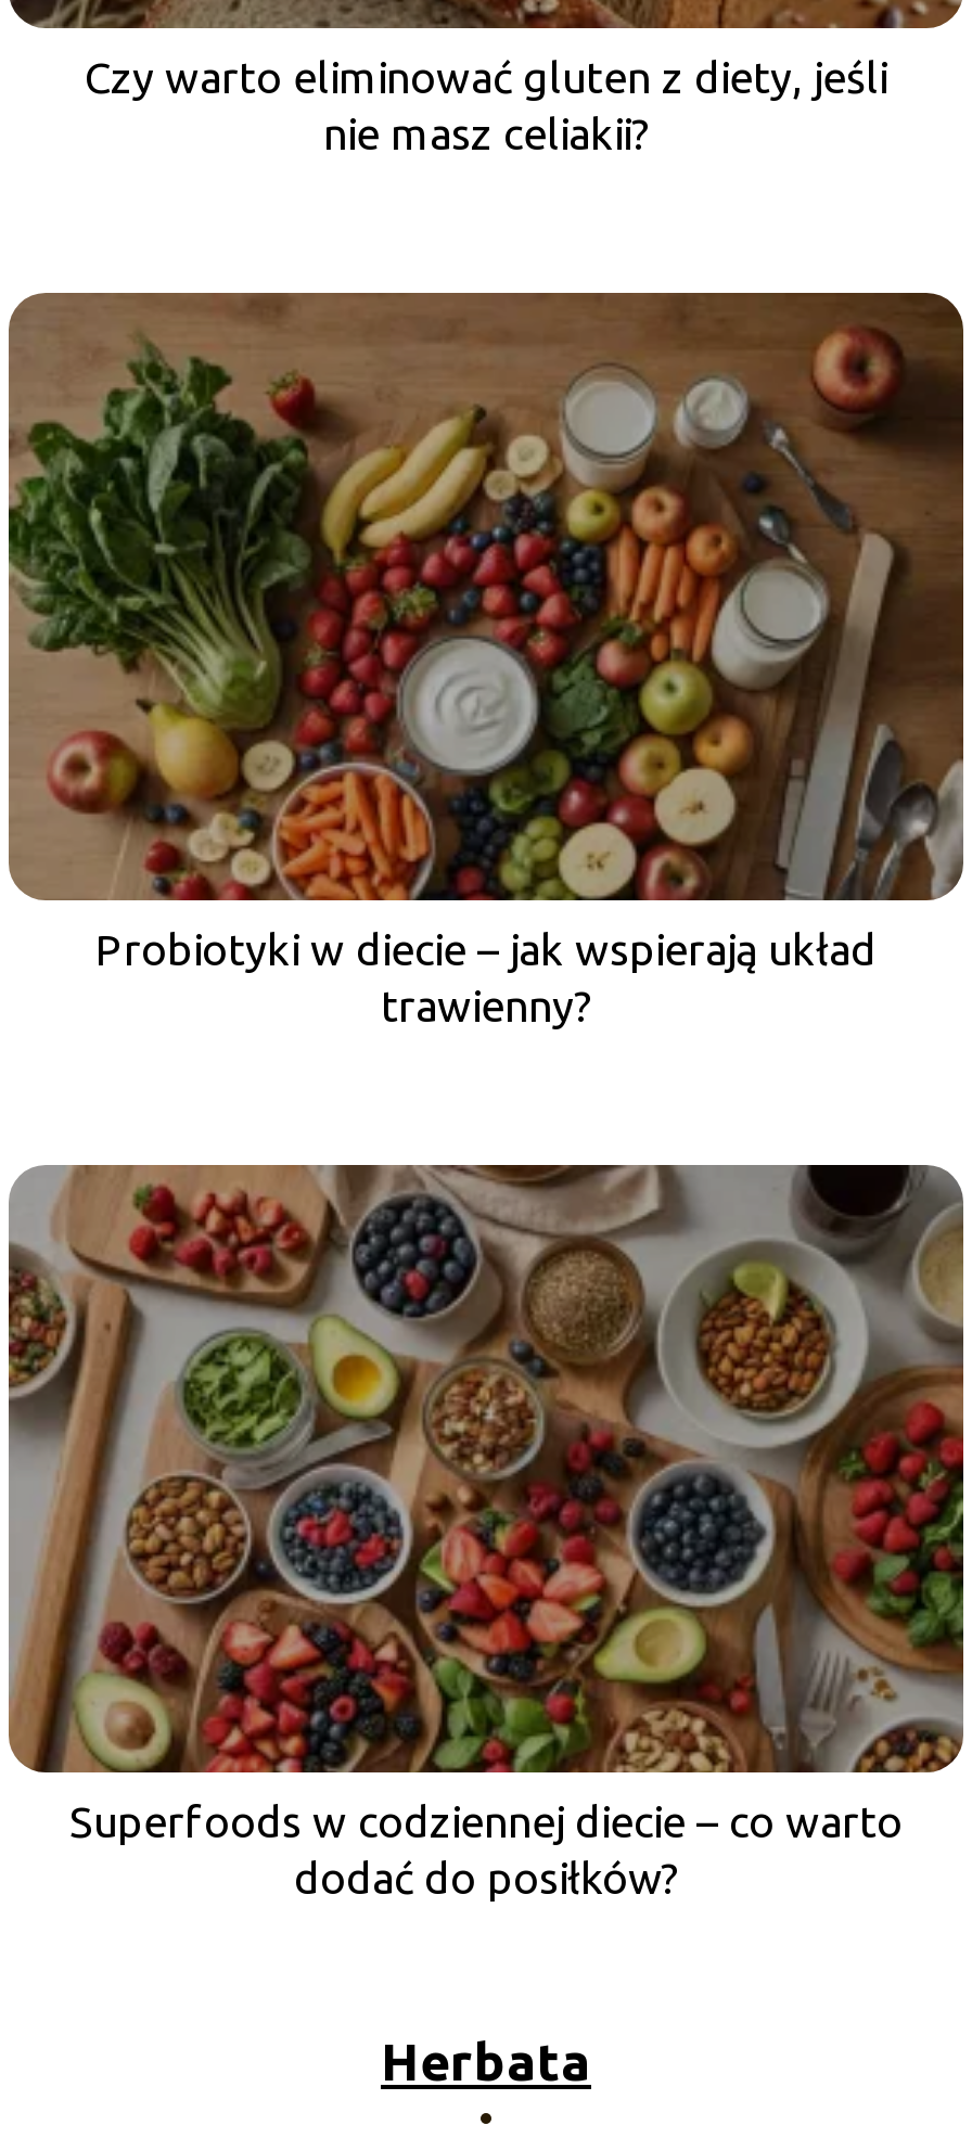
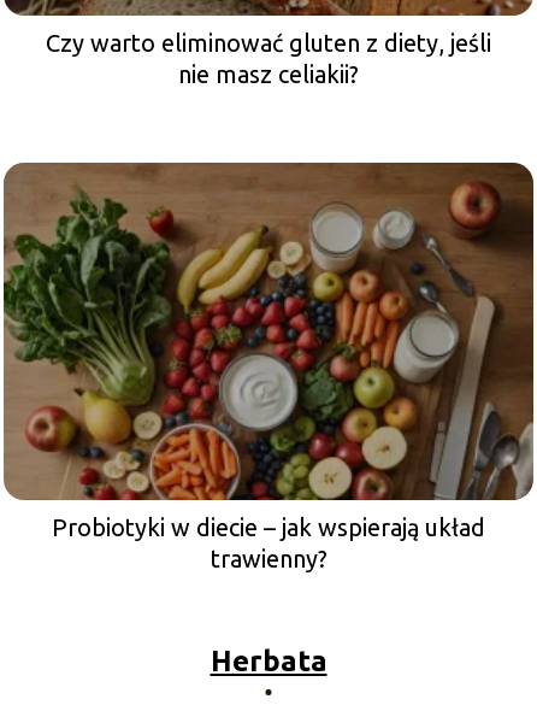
- [image]
- Superfoods w codziennej diecie – co warto
- dodać do posiłków?
